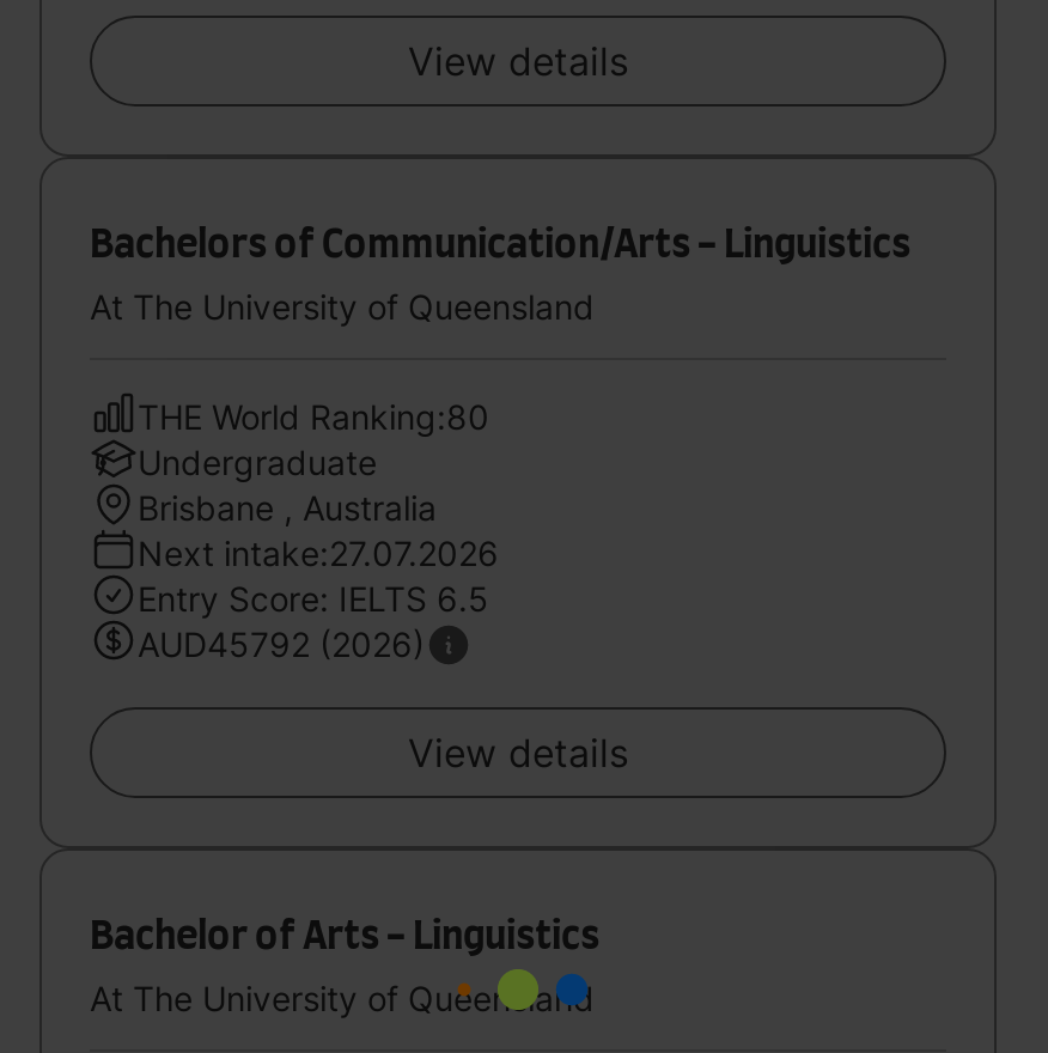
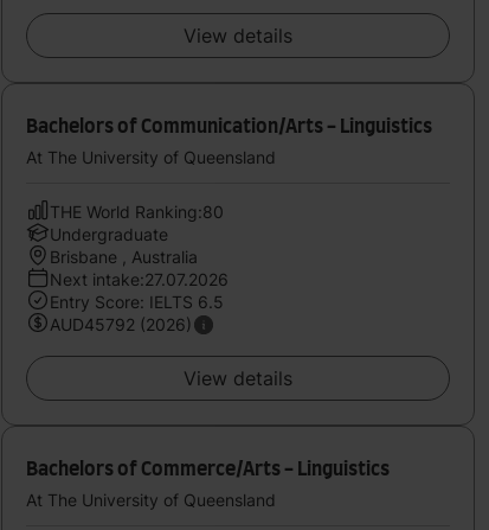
- Bachelor of Arts - Linguistics
+ Bachelors of Commerce/Arts - Linguistics
